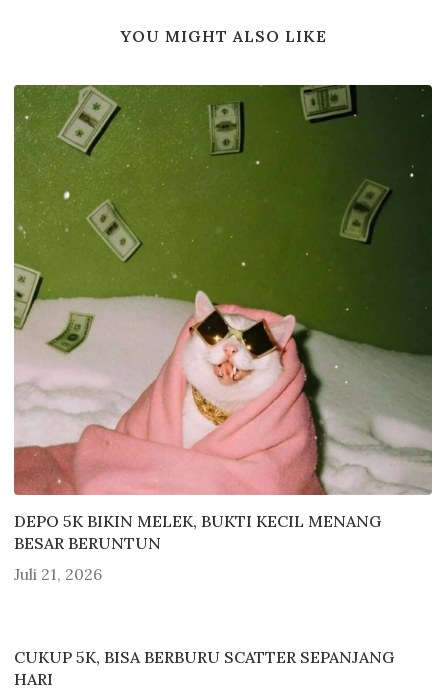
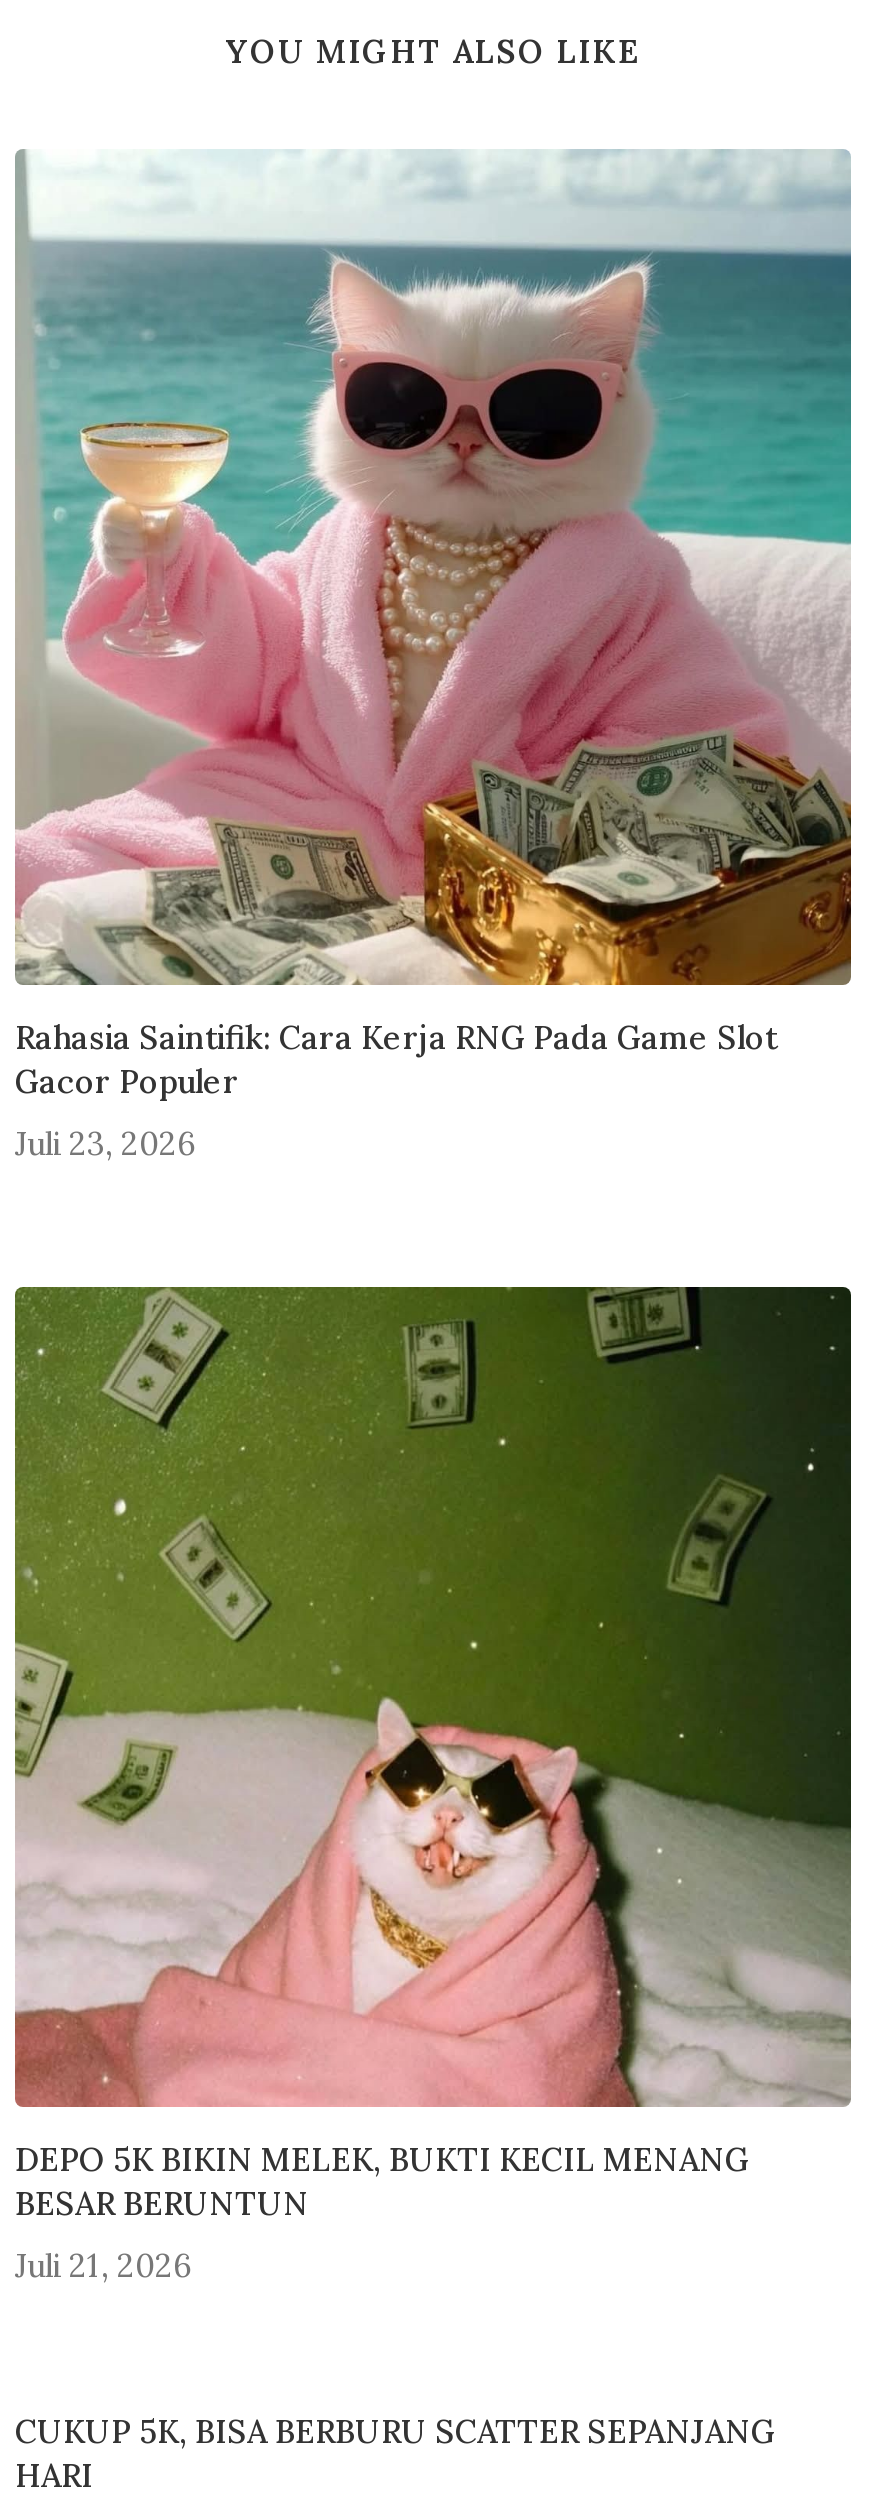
+ [image]
+ Rahasia Saintifik: Cara Kerja RNG Pada Game Slot
+ Gacor Populer
+ Juli 23, 2026
